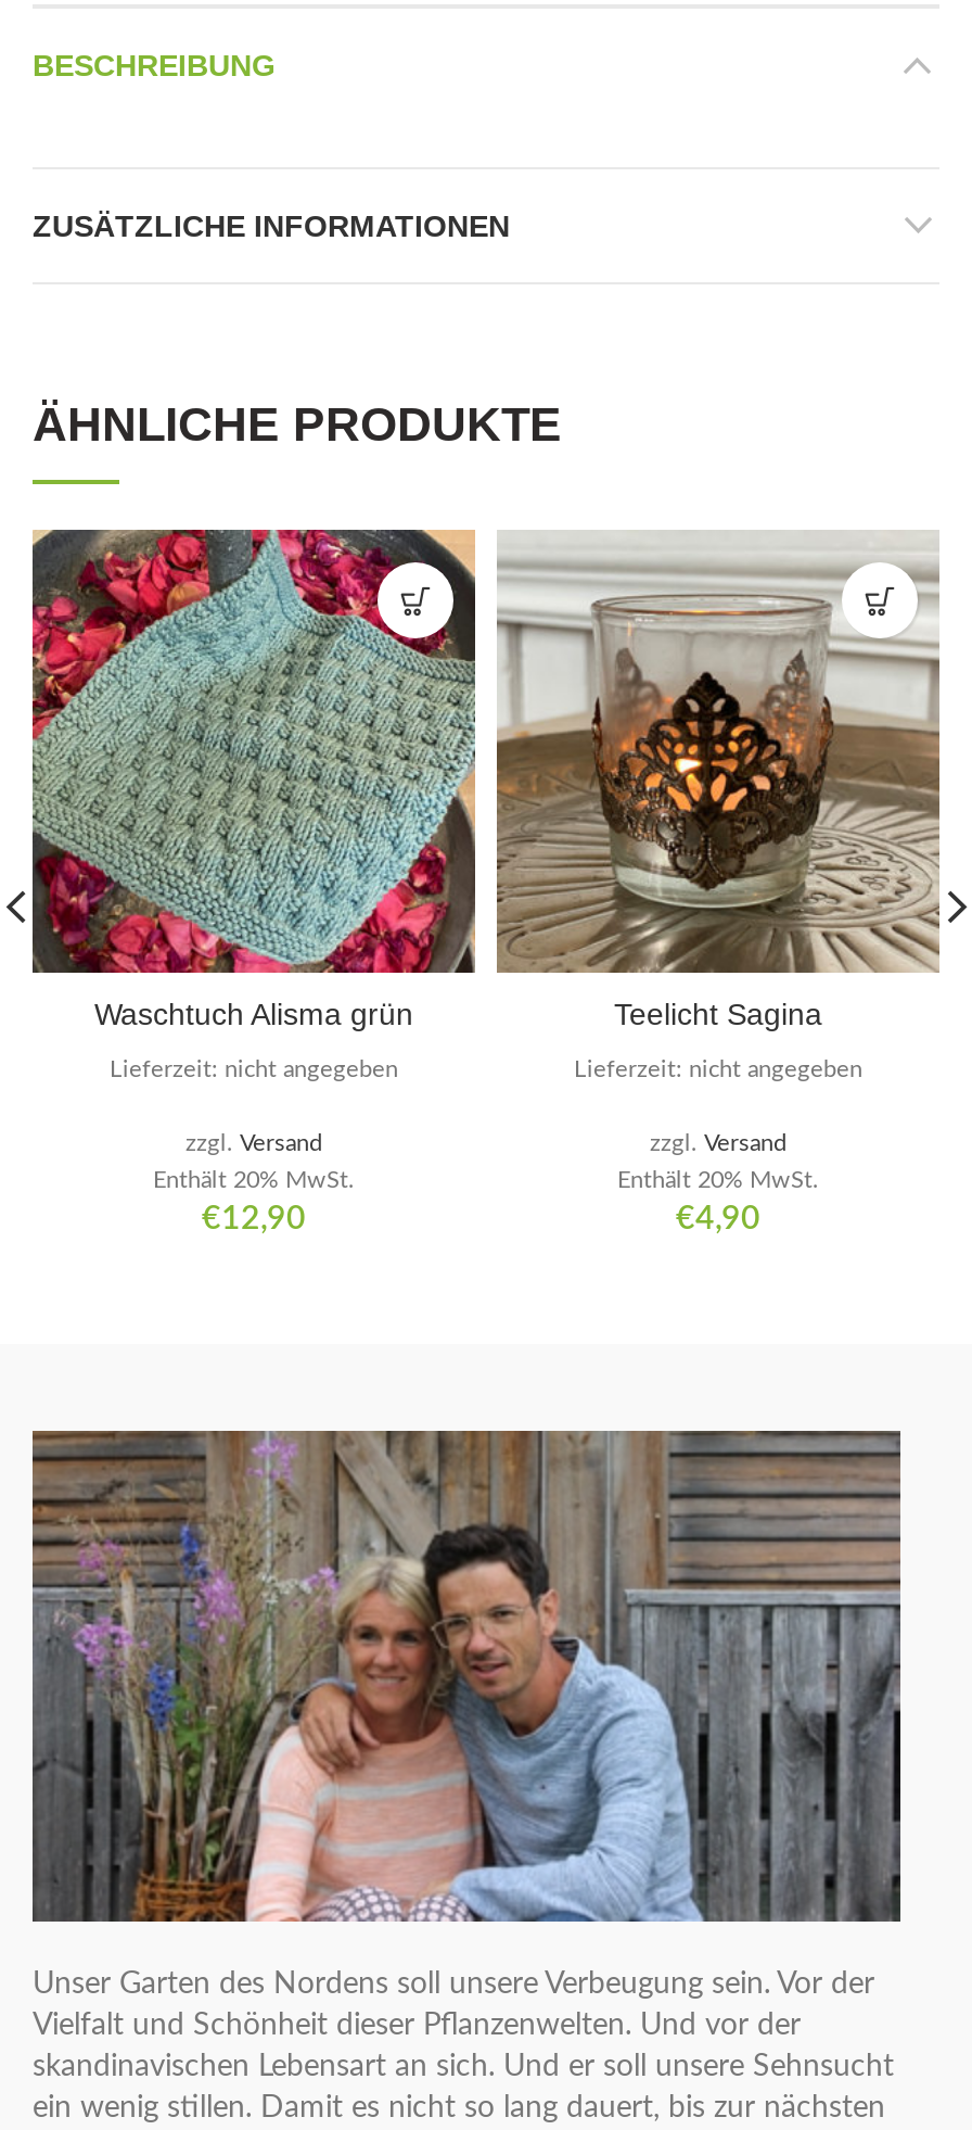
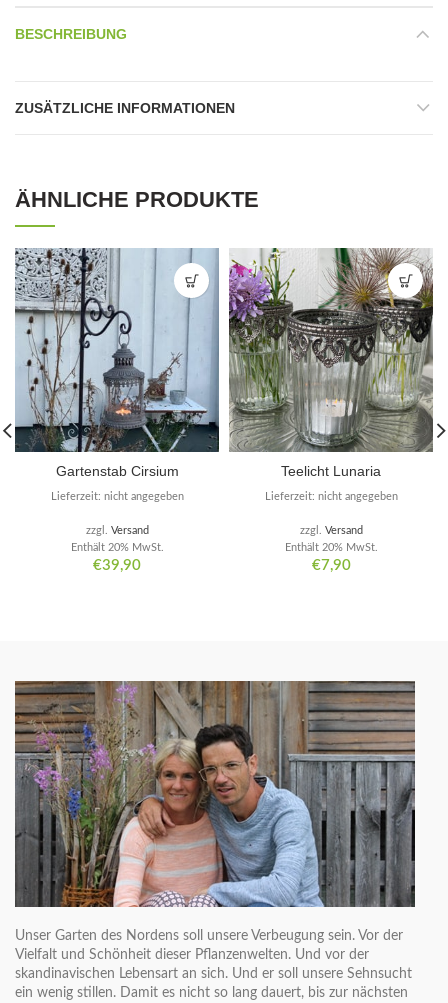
- [image]
- Waschtuch Alisma grün
+ [image]
+ Gartenstab Cirsium

- [image]
- Teelicht Sagina
+ [image]
+ Teelicht Lunaria

- €12,90
+ €39,90

- €4,90
+ €7,90
